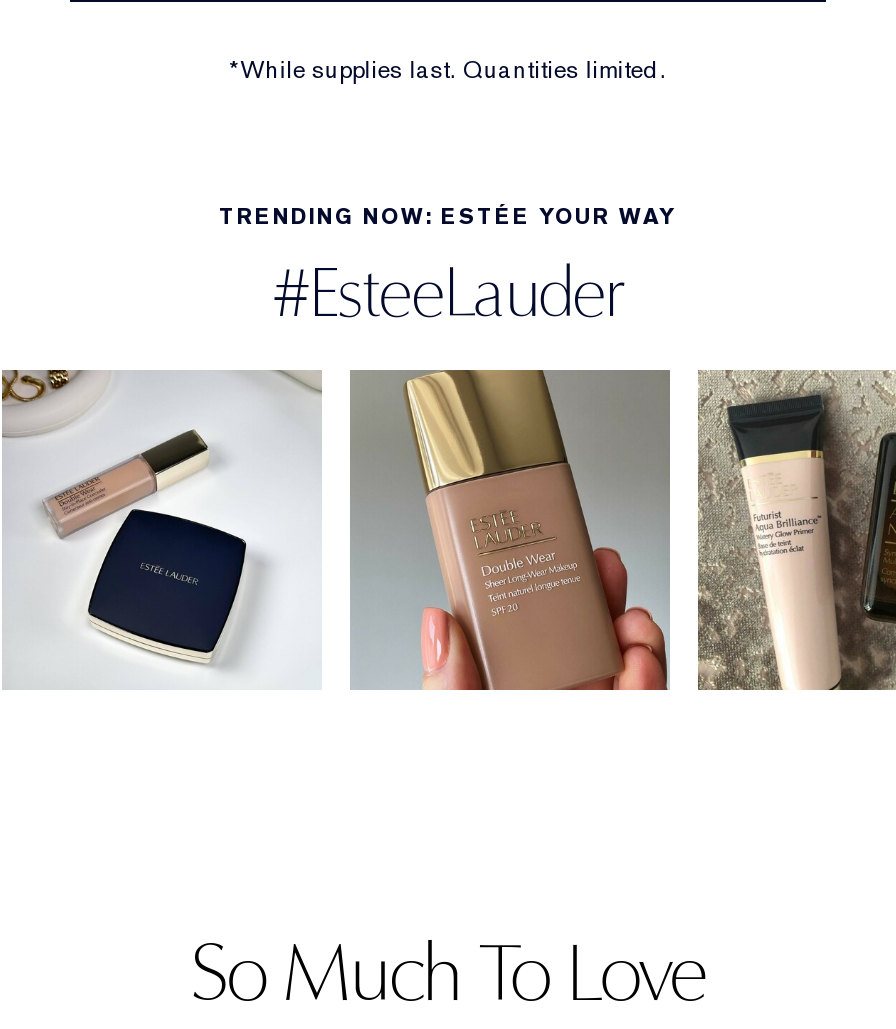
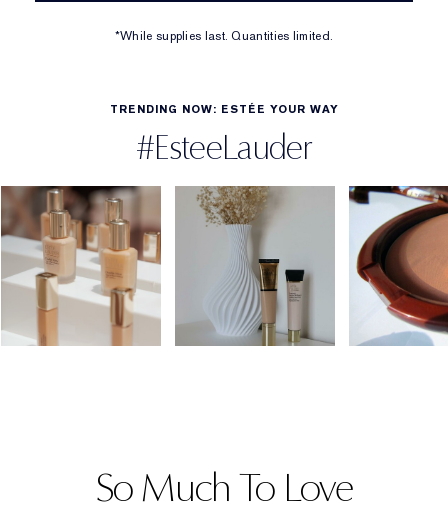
- [image]
+ [image]

- [image]
+ [image]

- [image]
+ [image]
